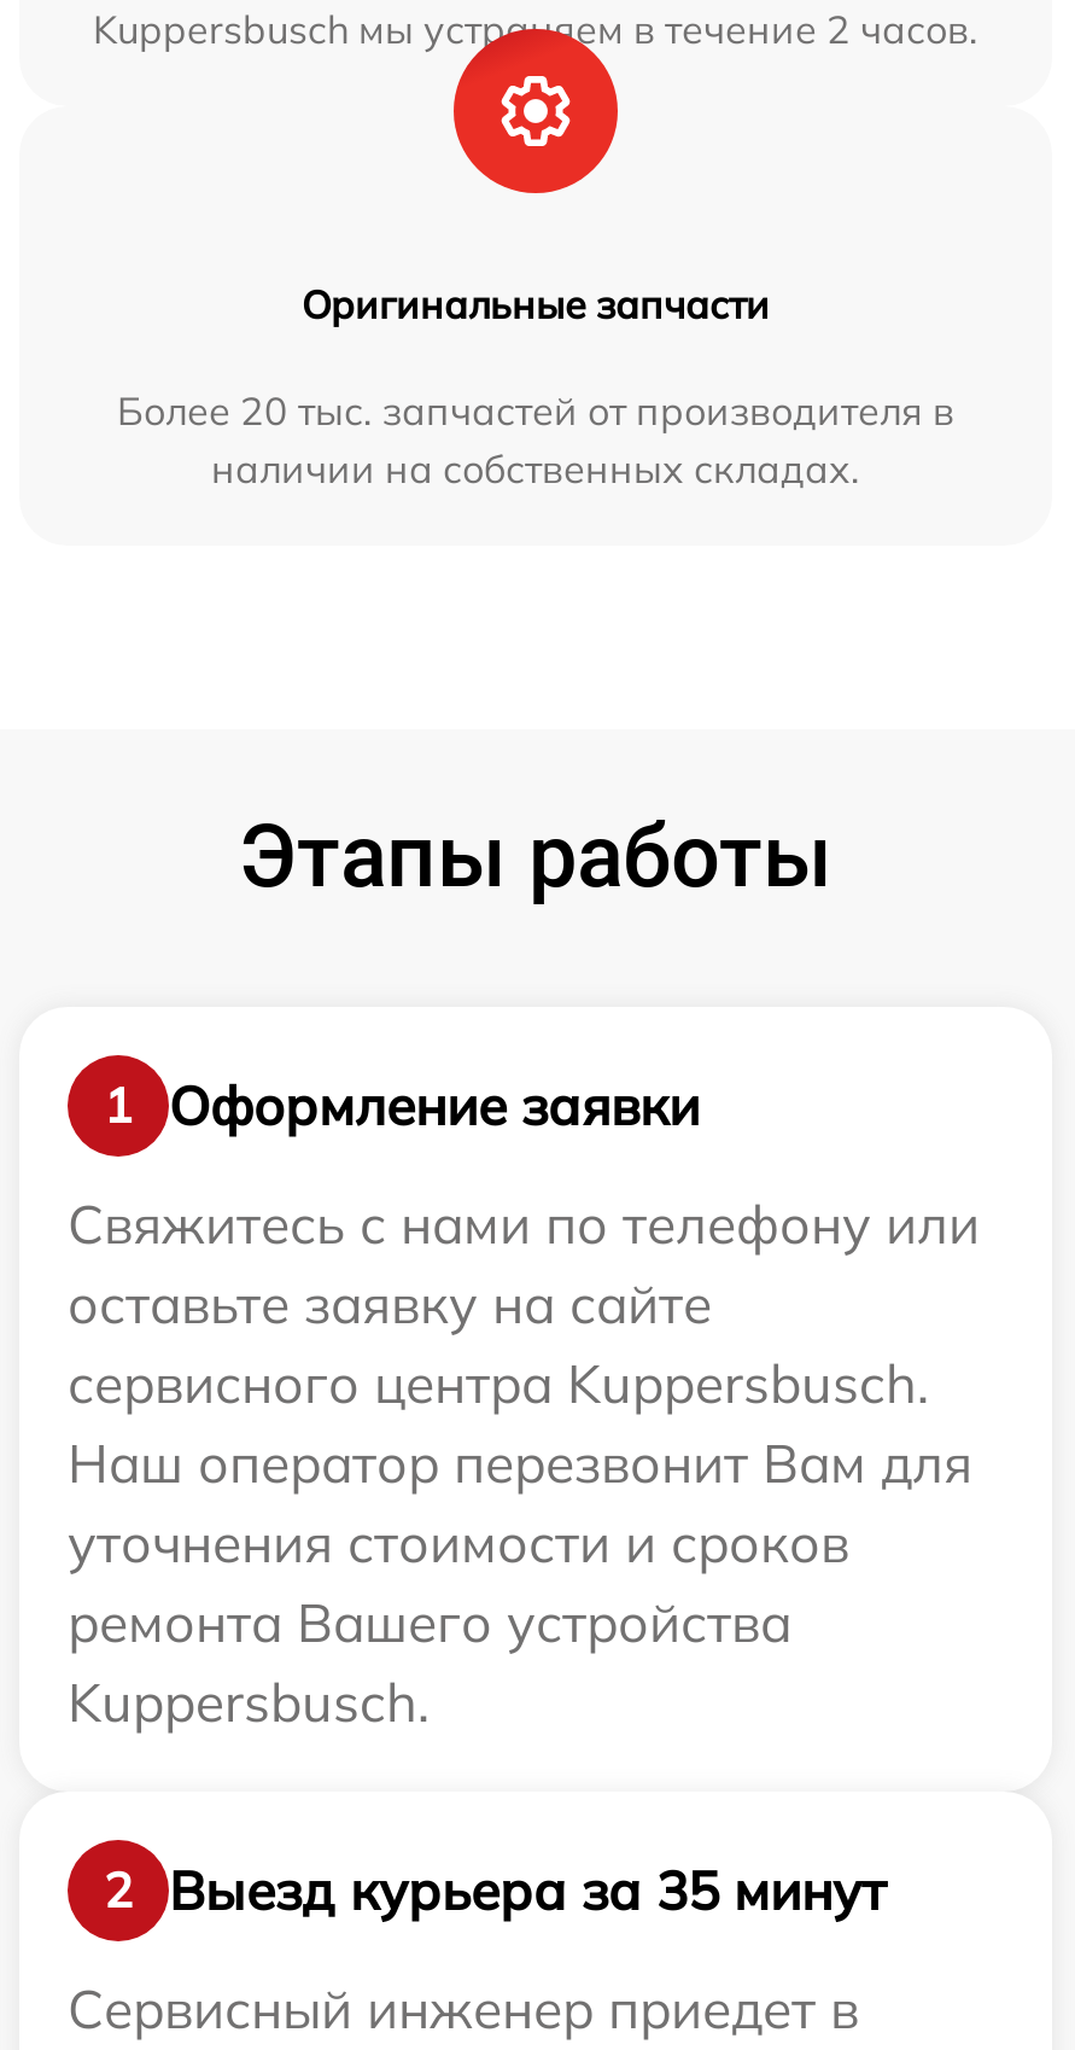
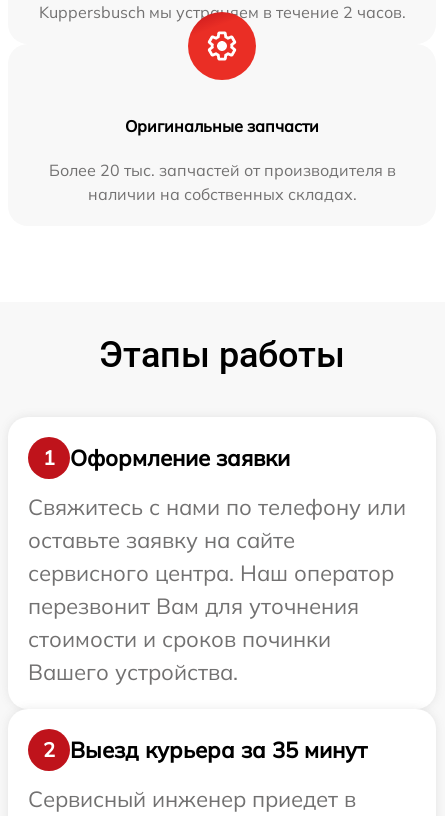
- сервисного центра Kuppersbusch.
- Наш оператор перезвонит Вам для
- уточнения стоимости и сроков
- ремонта Вашего устройства
- Kuppersbusch.
+ сервисного центра. Наш оператор
+ перезвонит Вам для уточнения
+ стоимости и сроков починки
+ Вашего устройства.
